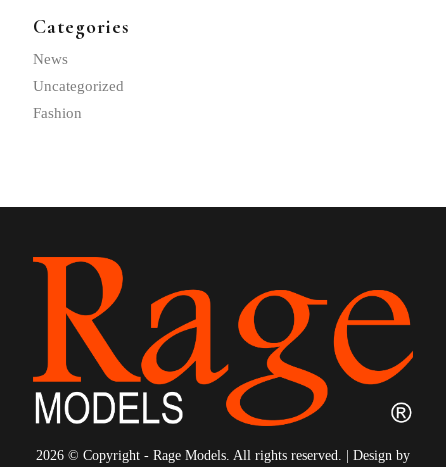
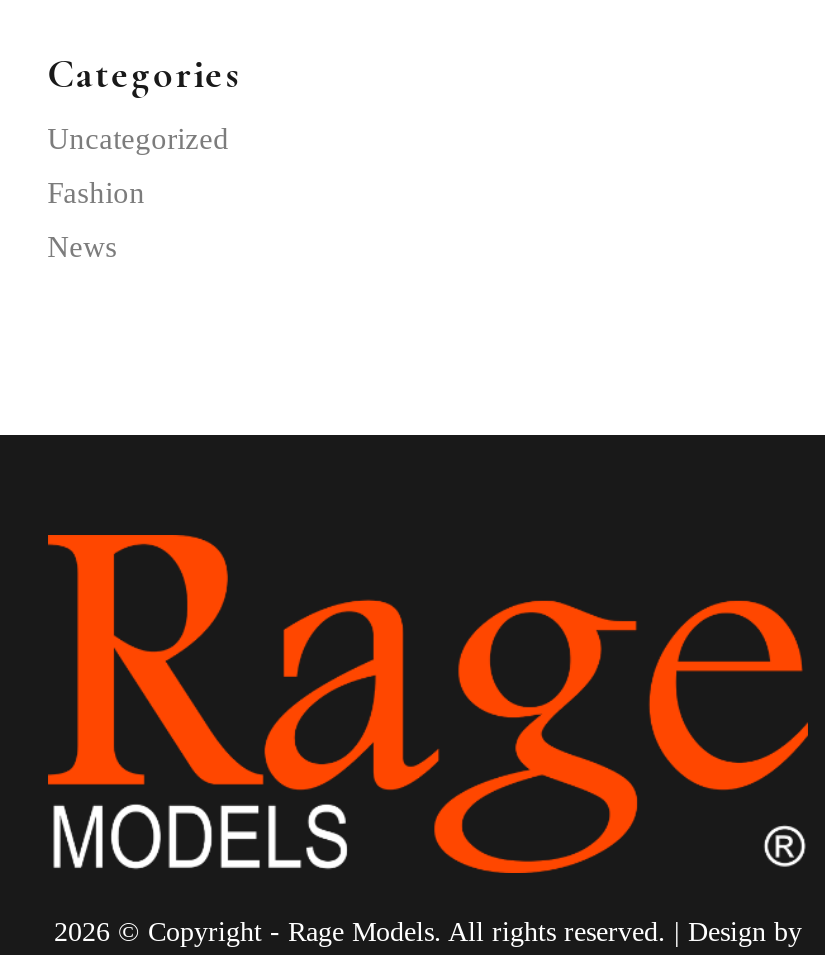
moved down: News

moved up: Uncategorized | Fashion
